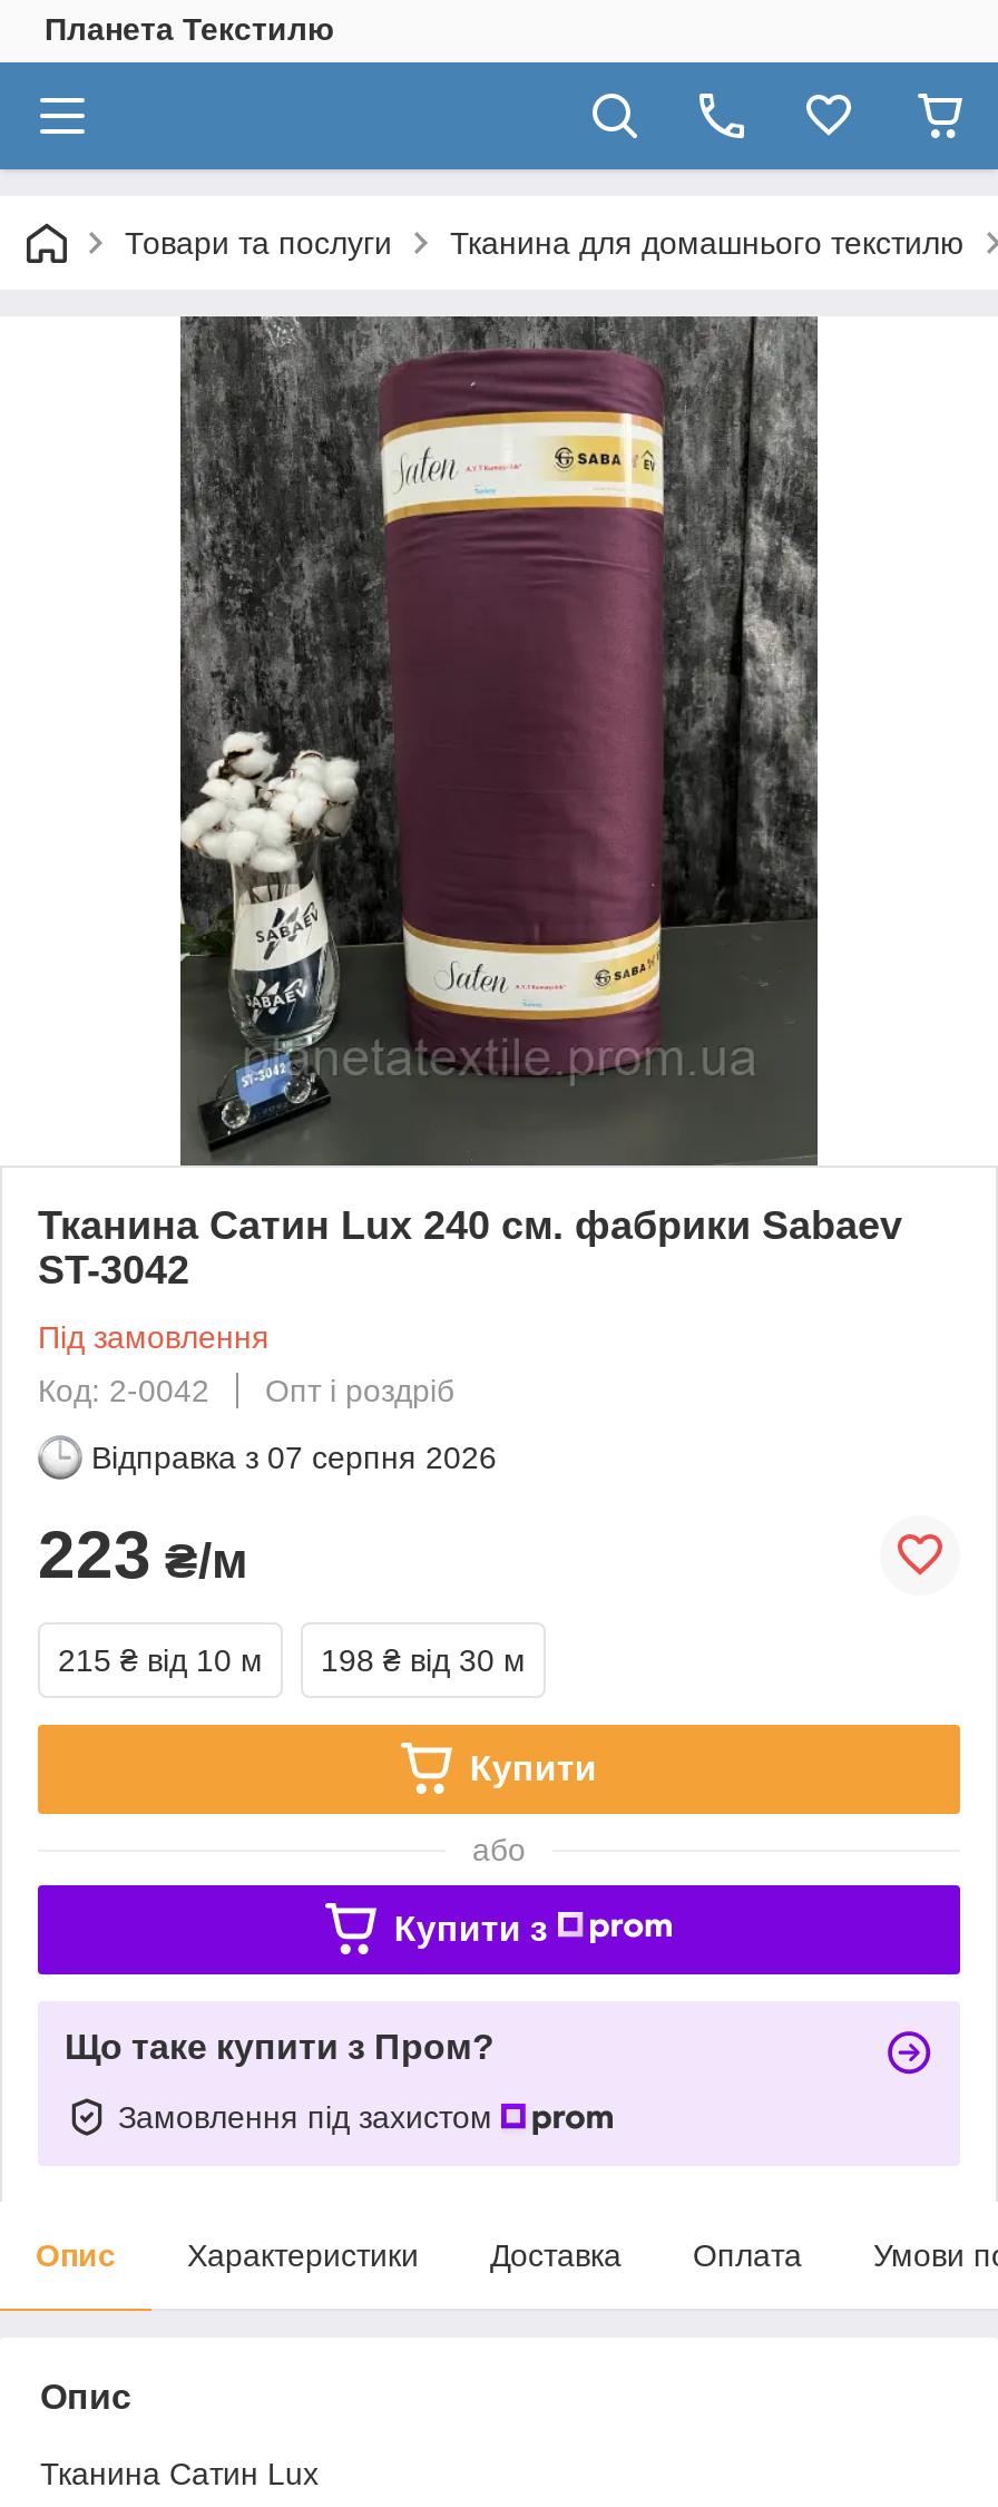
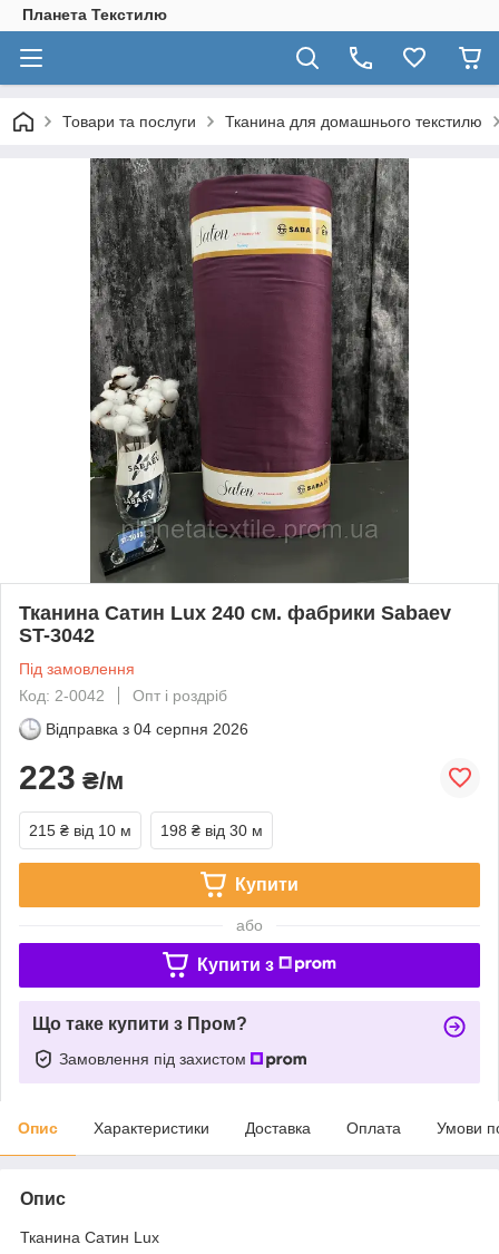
- Відправка з 07 серпня 2026
+ Відправка з 04 серпня 2026
